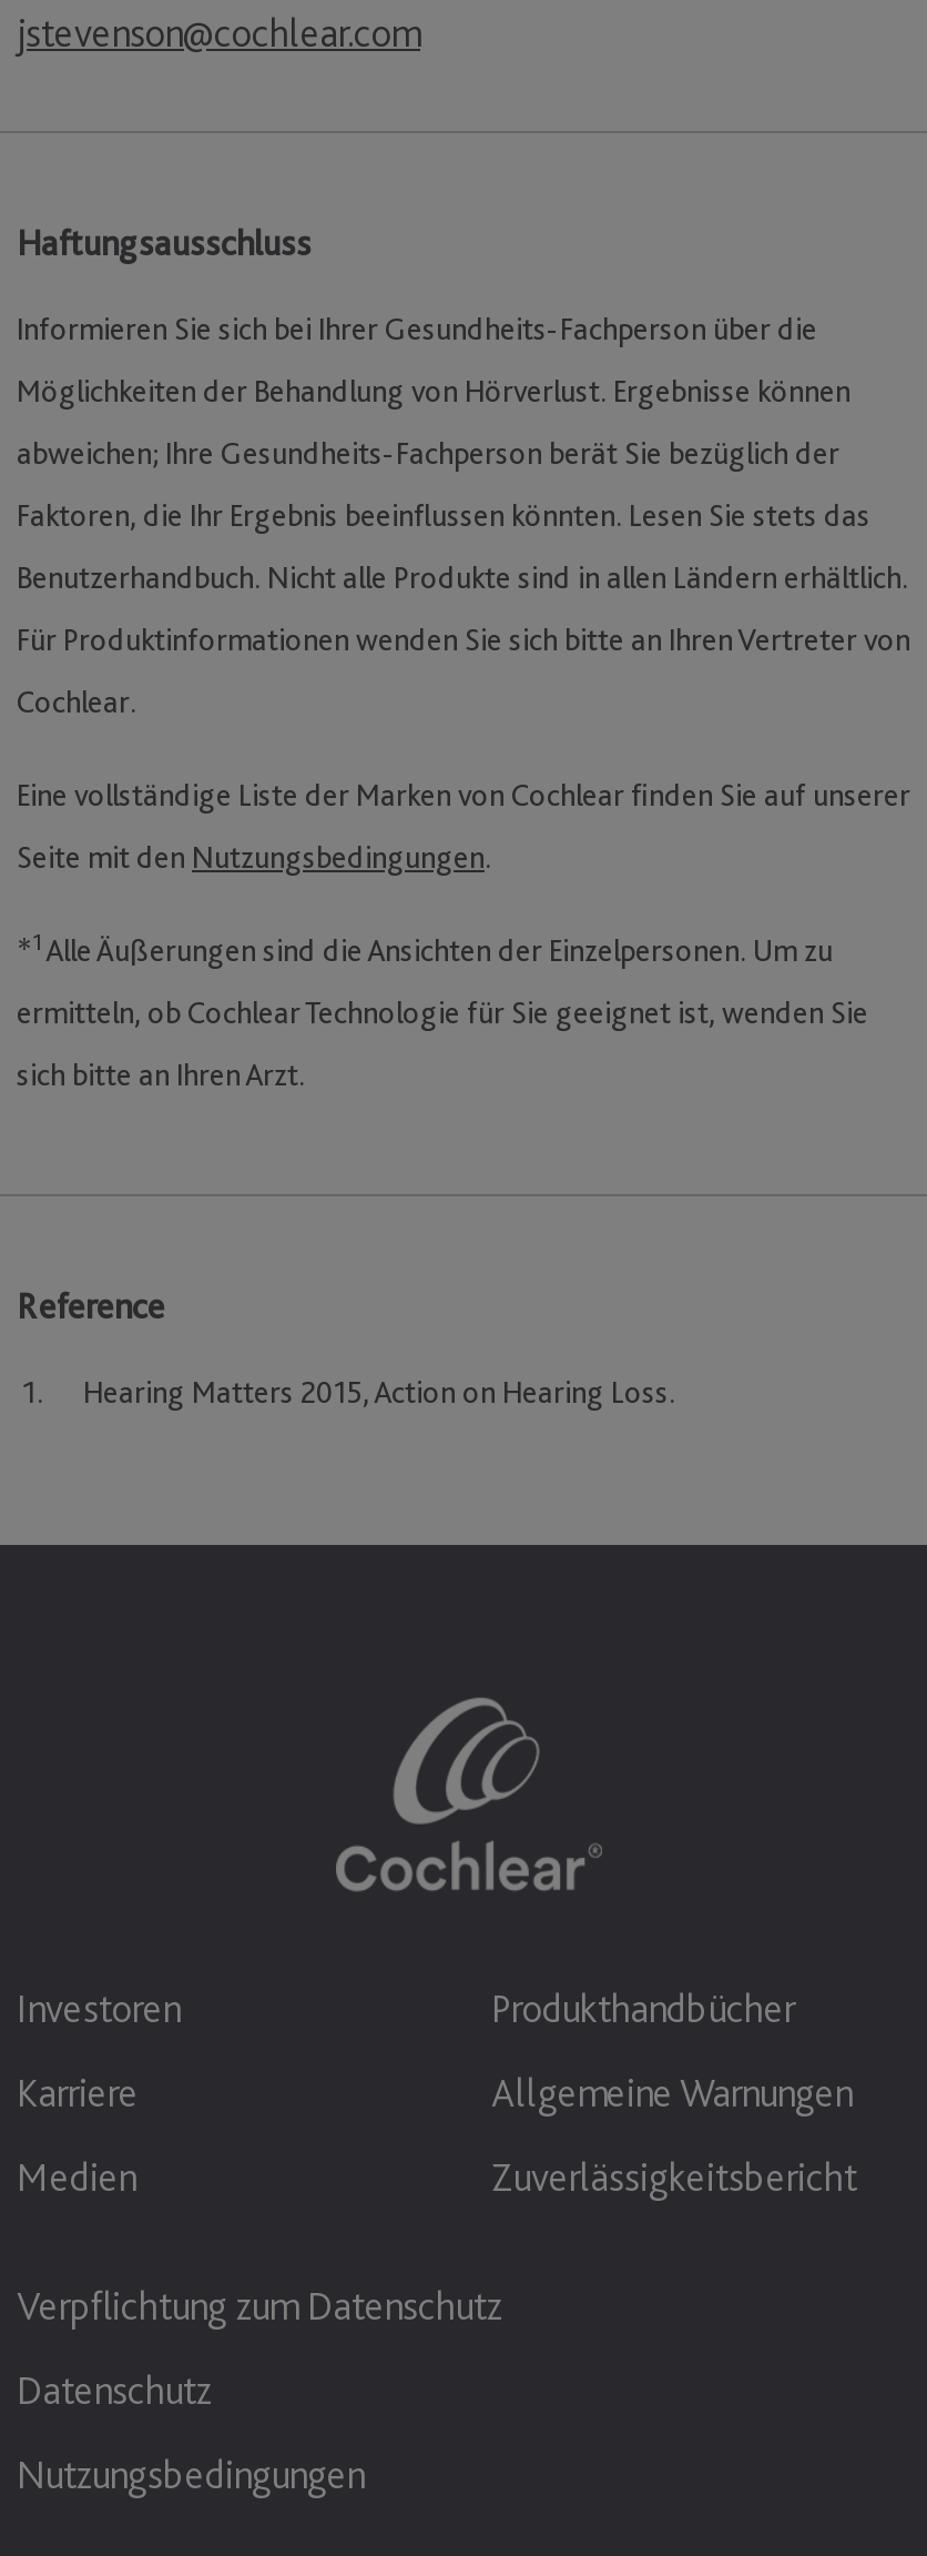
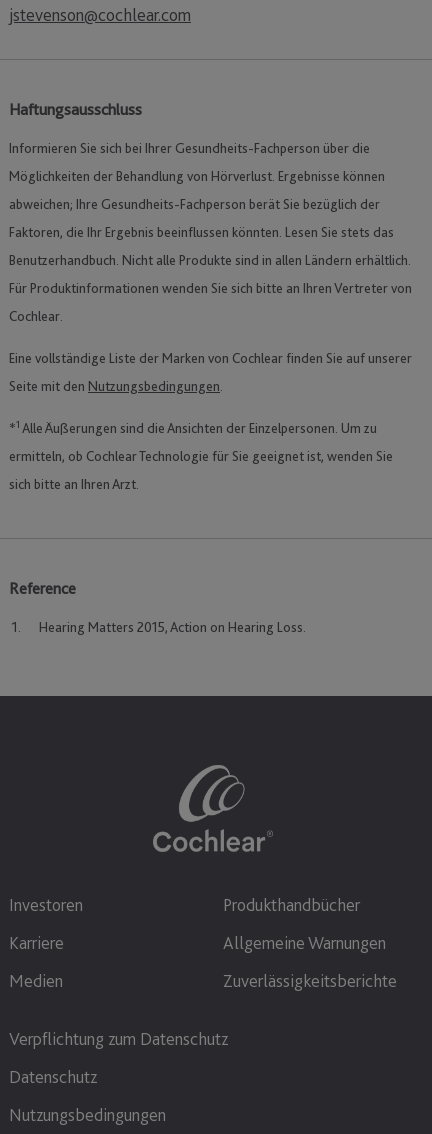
- Zuverlässigkeitsbericht
+ Zuverlässigkeitsberichte
